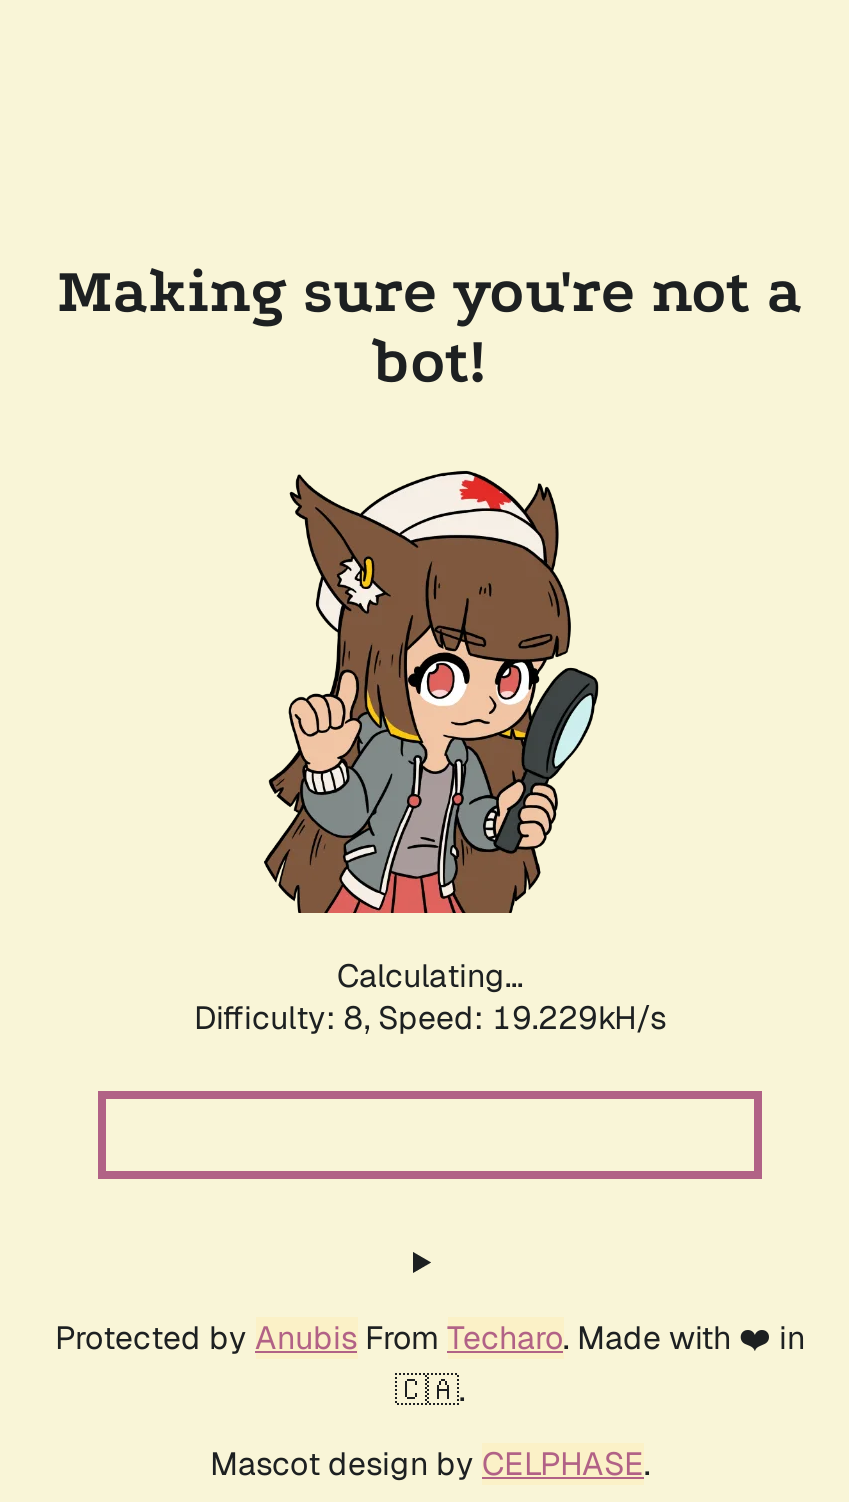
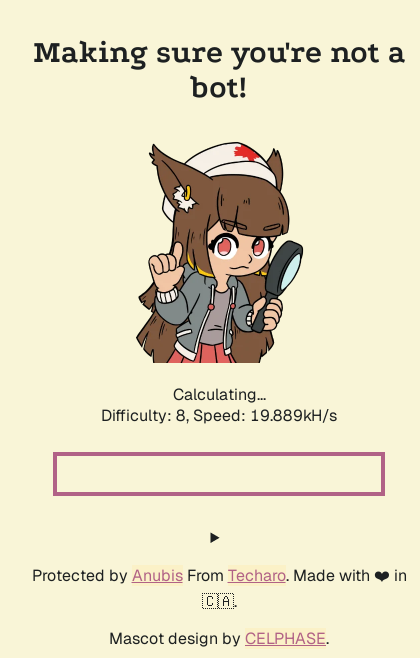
- Difficulty: 8, Speed: 19.229kH/s
+ Difficulty: 8, Speed: 19.889kH/s
